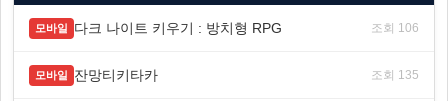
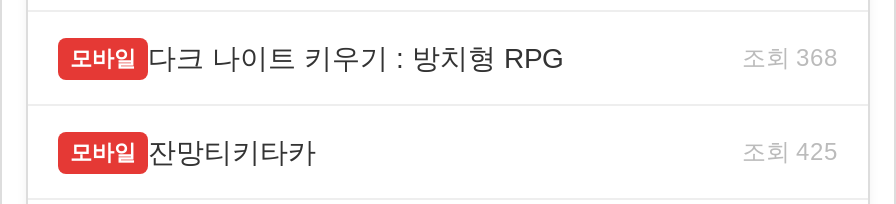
- 조회 106
+ 조회 368

- 조회 135
+ 조회 425
